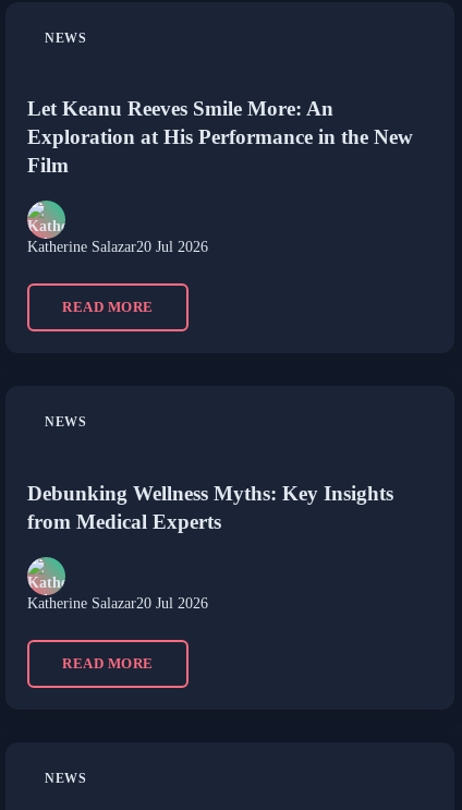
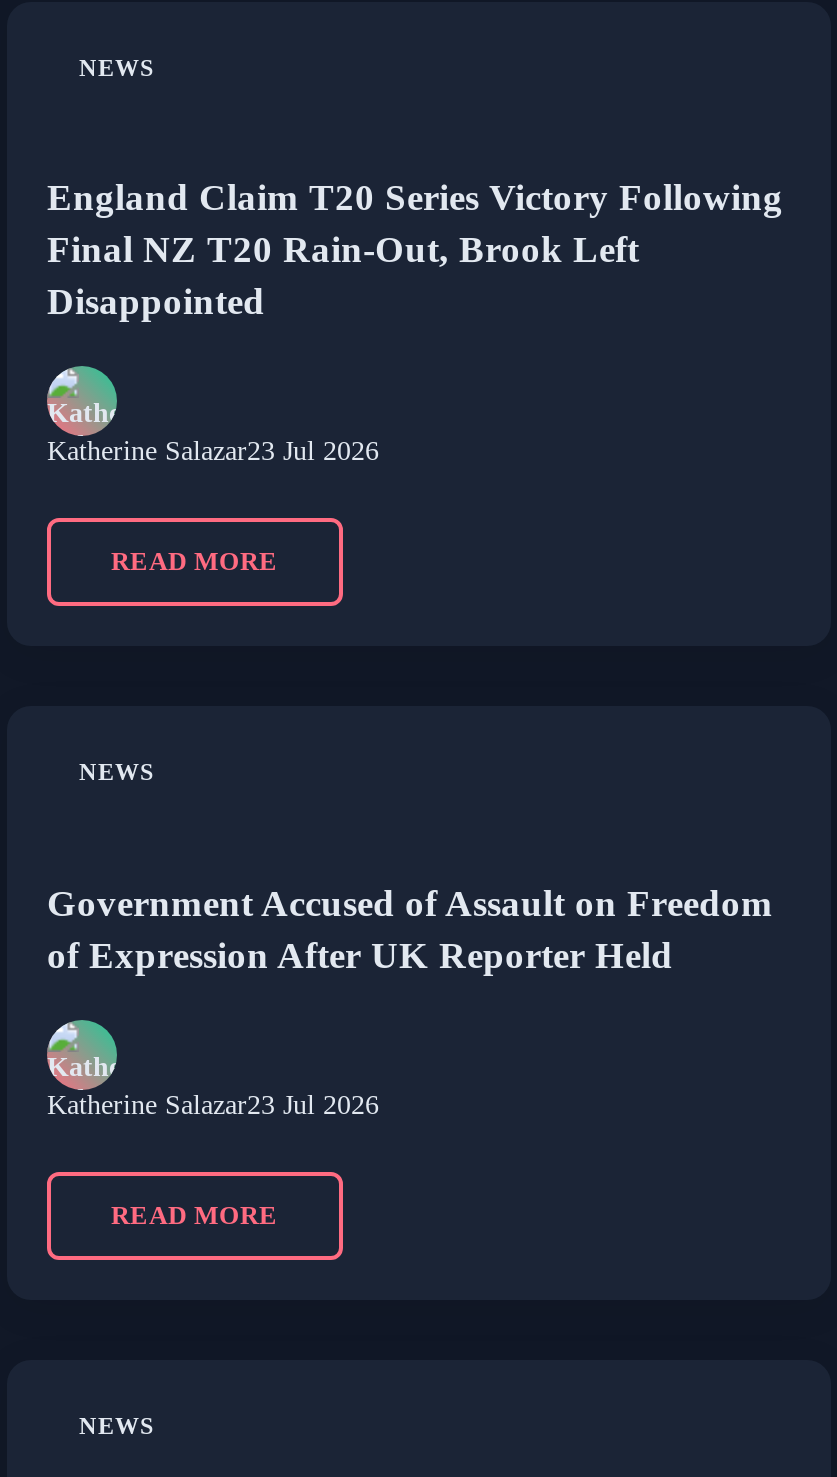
- Let Keanu Reeves Smile More: An
- Exploration at His Performance in the New
- Film
+ England Claim T20 Series Victory Following
+ Final NZ T20 Rain-Out, Brook Left
+ Disappointed

- Katherine Salazar20 Jul 2026
+ Katherine Salazar23 Jul 2026

- Debunking Wellness Myths: Key Insights
- from Medical Experts
+ Government Accused of Assault on Freedom
+ of Expression After UK Reporter Held

- Katherine Salazar20 Jul 2026
+ Katherine Salazar23 Jul 2026
